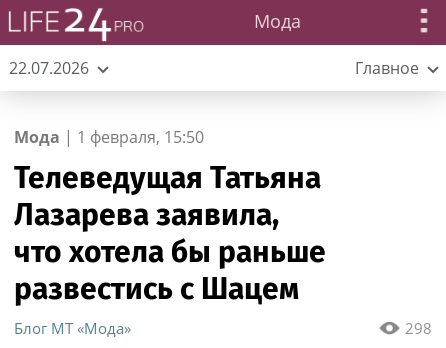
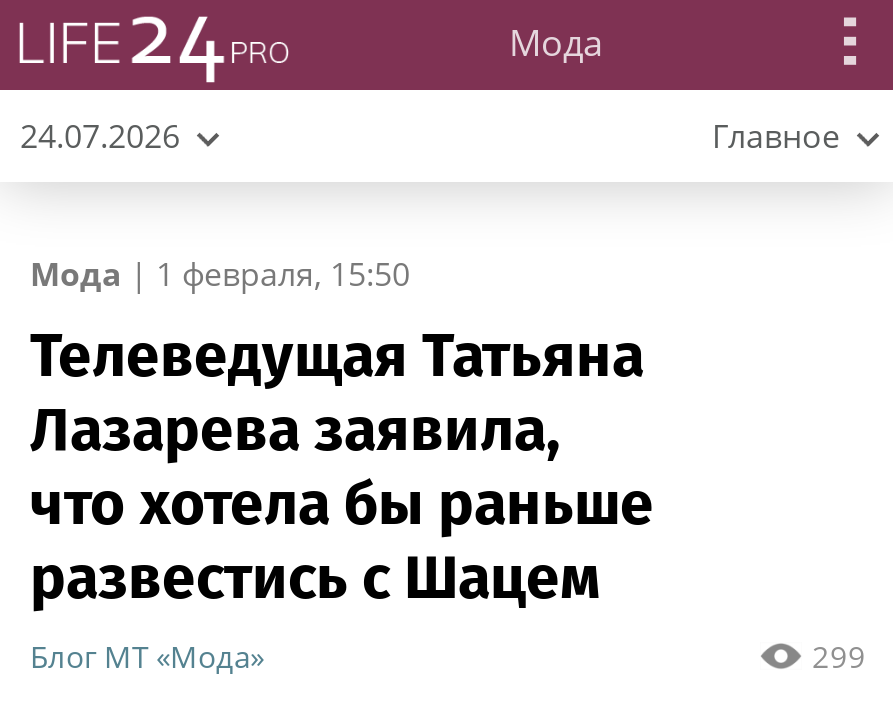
- 22.07.2026
+ 24.07.2026

- 298
+ 299
